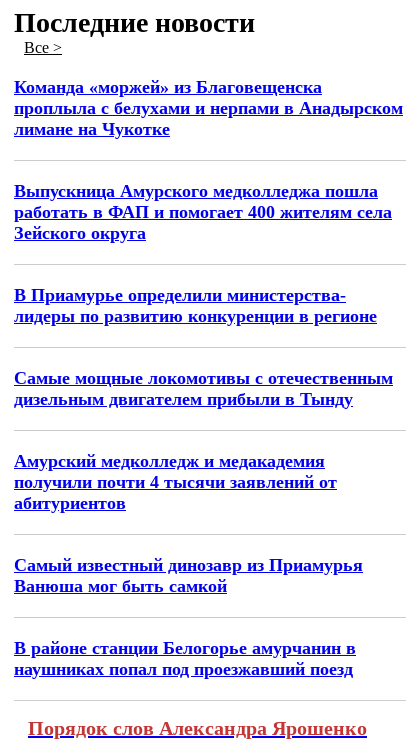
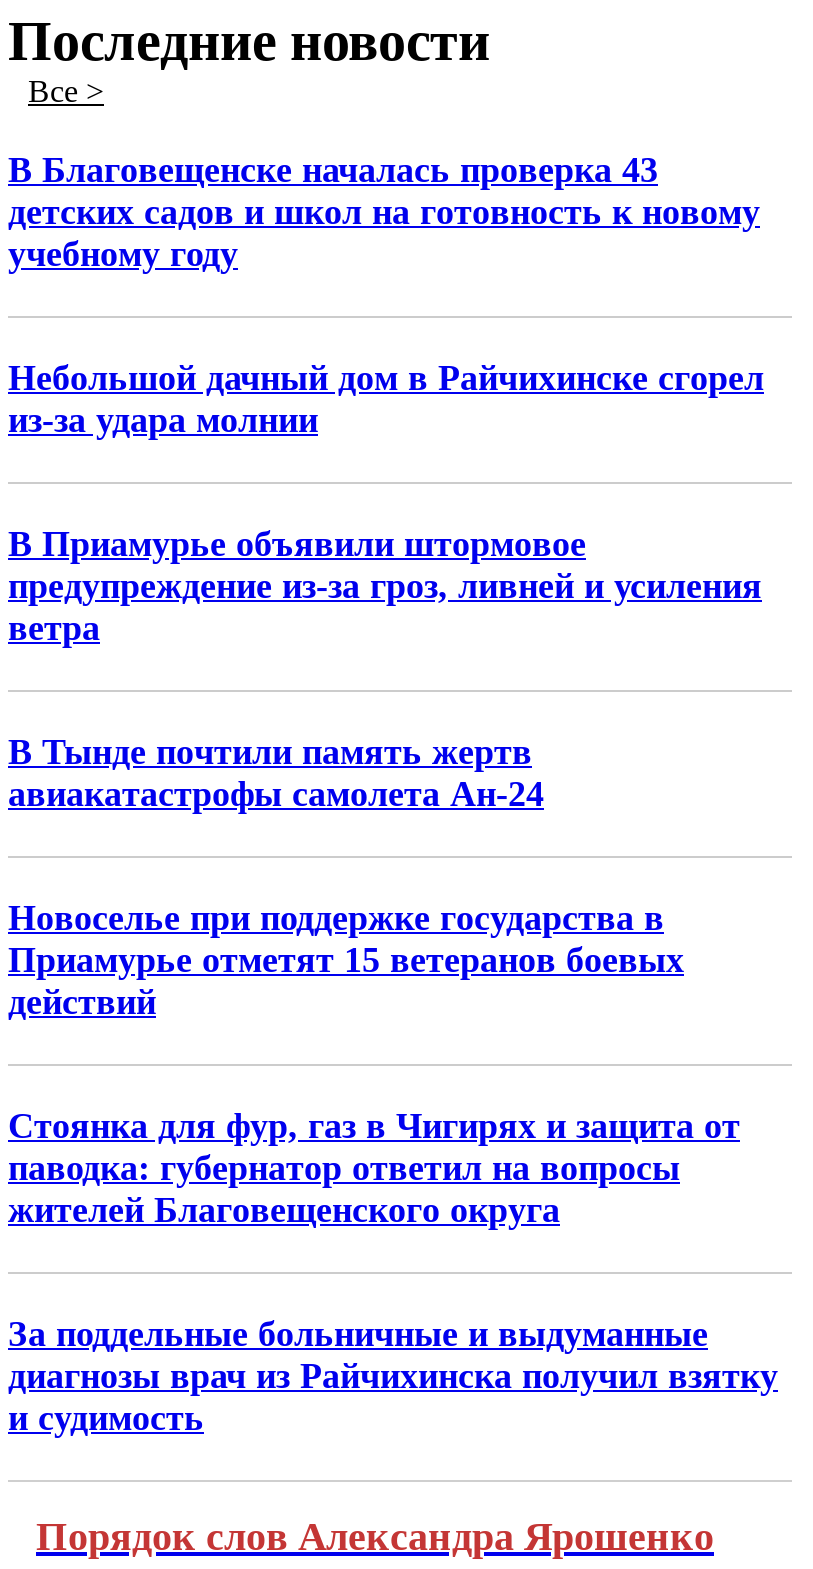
- Команда «моржей» из Благовещенска
- проплыла с белухами и нерпами в Анадырском
- лимане на Чукотке
+ В Благовещенске началась проверка 43
+ детских садов и школ на готовность к новому
+ учебному году

- Выпускница Амурского медколледжа пошла
- работать в ФАП и помогает 400 жителям села
- Зейского округа
+ Небольшой дачный дом в Райчихинске сгорел
+ из-за удара молнии

- В Приамурье определили министерства-
- лидеры по развитию конкуренции в регионе
+ В Приамурье объявили штормовое
+ предупреждение из-за гроз, ливней и усиления
+ ветра

- Самые мощные локомотивы с отечественным
- дизельным двигателем прибыли в Тынду
+ В Тынде почтили память жертв
+ авиакатастрофы самолета Ан-24

- Амурский медколледж и медакадемия
- получили почти 4 тысячи заявлений от
- абитуриентов
+ Новоселье при поддержке государства в
+ Приамурье отметят 15 ветеранов боевых
+ действий

- Самый известный динозавр из Приамурья
- Ванюша мог быть самкой
+ Стоянка для фур, газ в Чигирях и защита от
+ паводка: губернатор ответил на вопросы
+ жителей Благовещенского округа

- В районе станции Белогорье амурчанин в
- наушниках попал под проезжавший поезд
+ За поддельные больничные и выдуманные
+ диагнозы врач из Райчихинска получил взятку
+ и судимость
